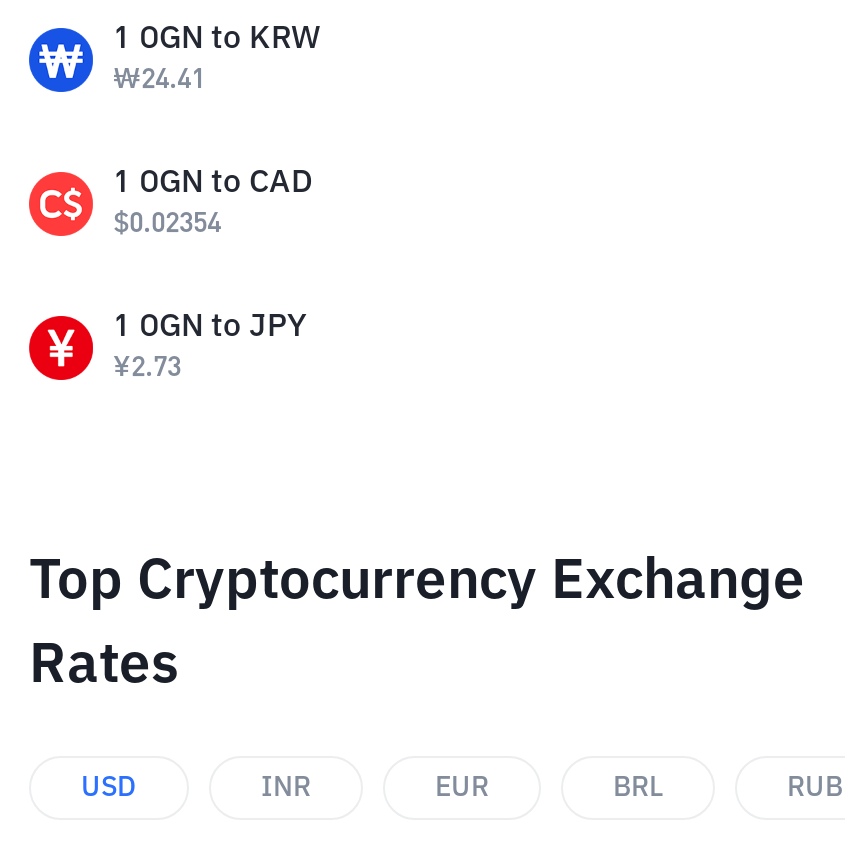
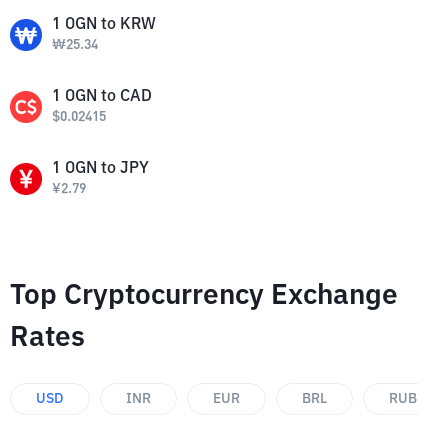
- ₩24.41
+ ₩25.34

- $0.02354
+ $0.02415

- ¥2.73
+ ¥2.79
